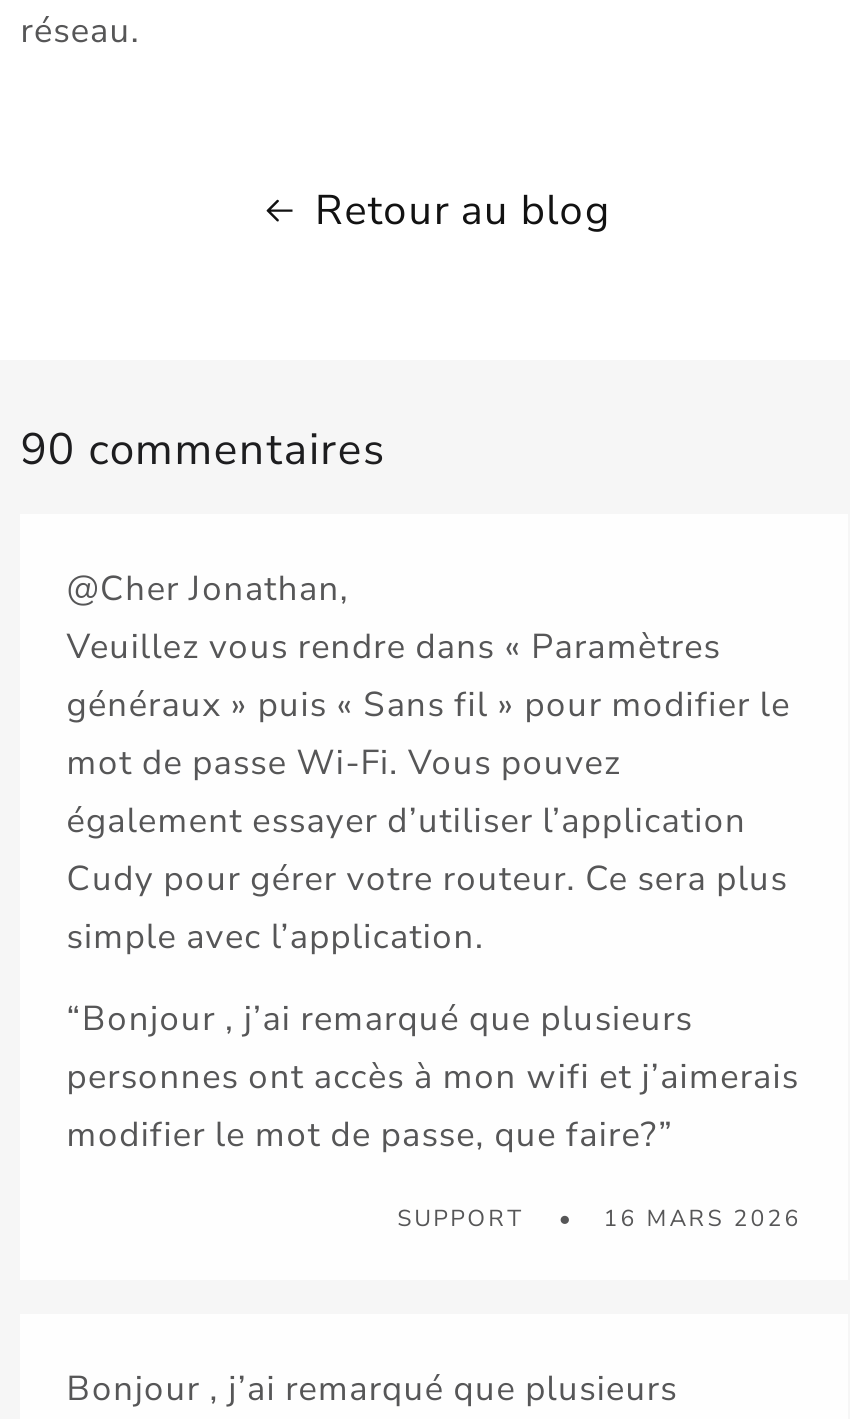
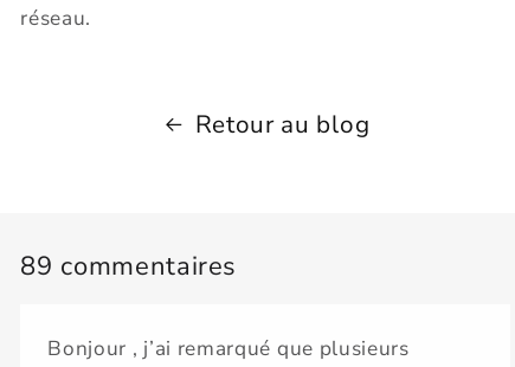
- 90 commentaires
- @Cher Jonathan,
- Veuillez vous rendre dans « Paramètres
- généraux » puis « Sans fil » pour modifier le
- mot de passe Wi-Fi. Vous pouvez
- également essayer d’utiliser l’application
- Cudy pour gérer votre routeur. Ce sera plus
- simple avec l’application.
- “Bonjour , j’ai remarqué que plusieurs
- personnes ont accès à mon wifi et j’aimerais
- modifier le mot de passe, que faire?”
- SUPPORT
- 16 MARS 2026
+ 89 commentaires
